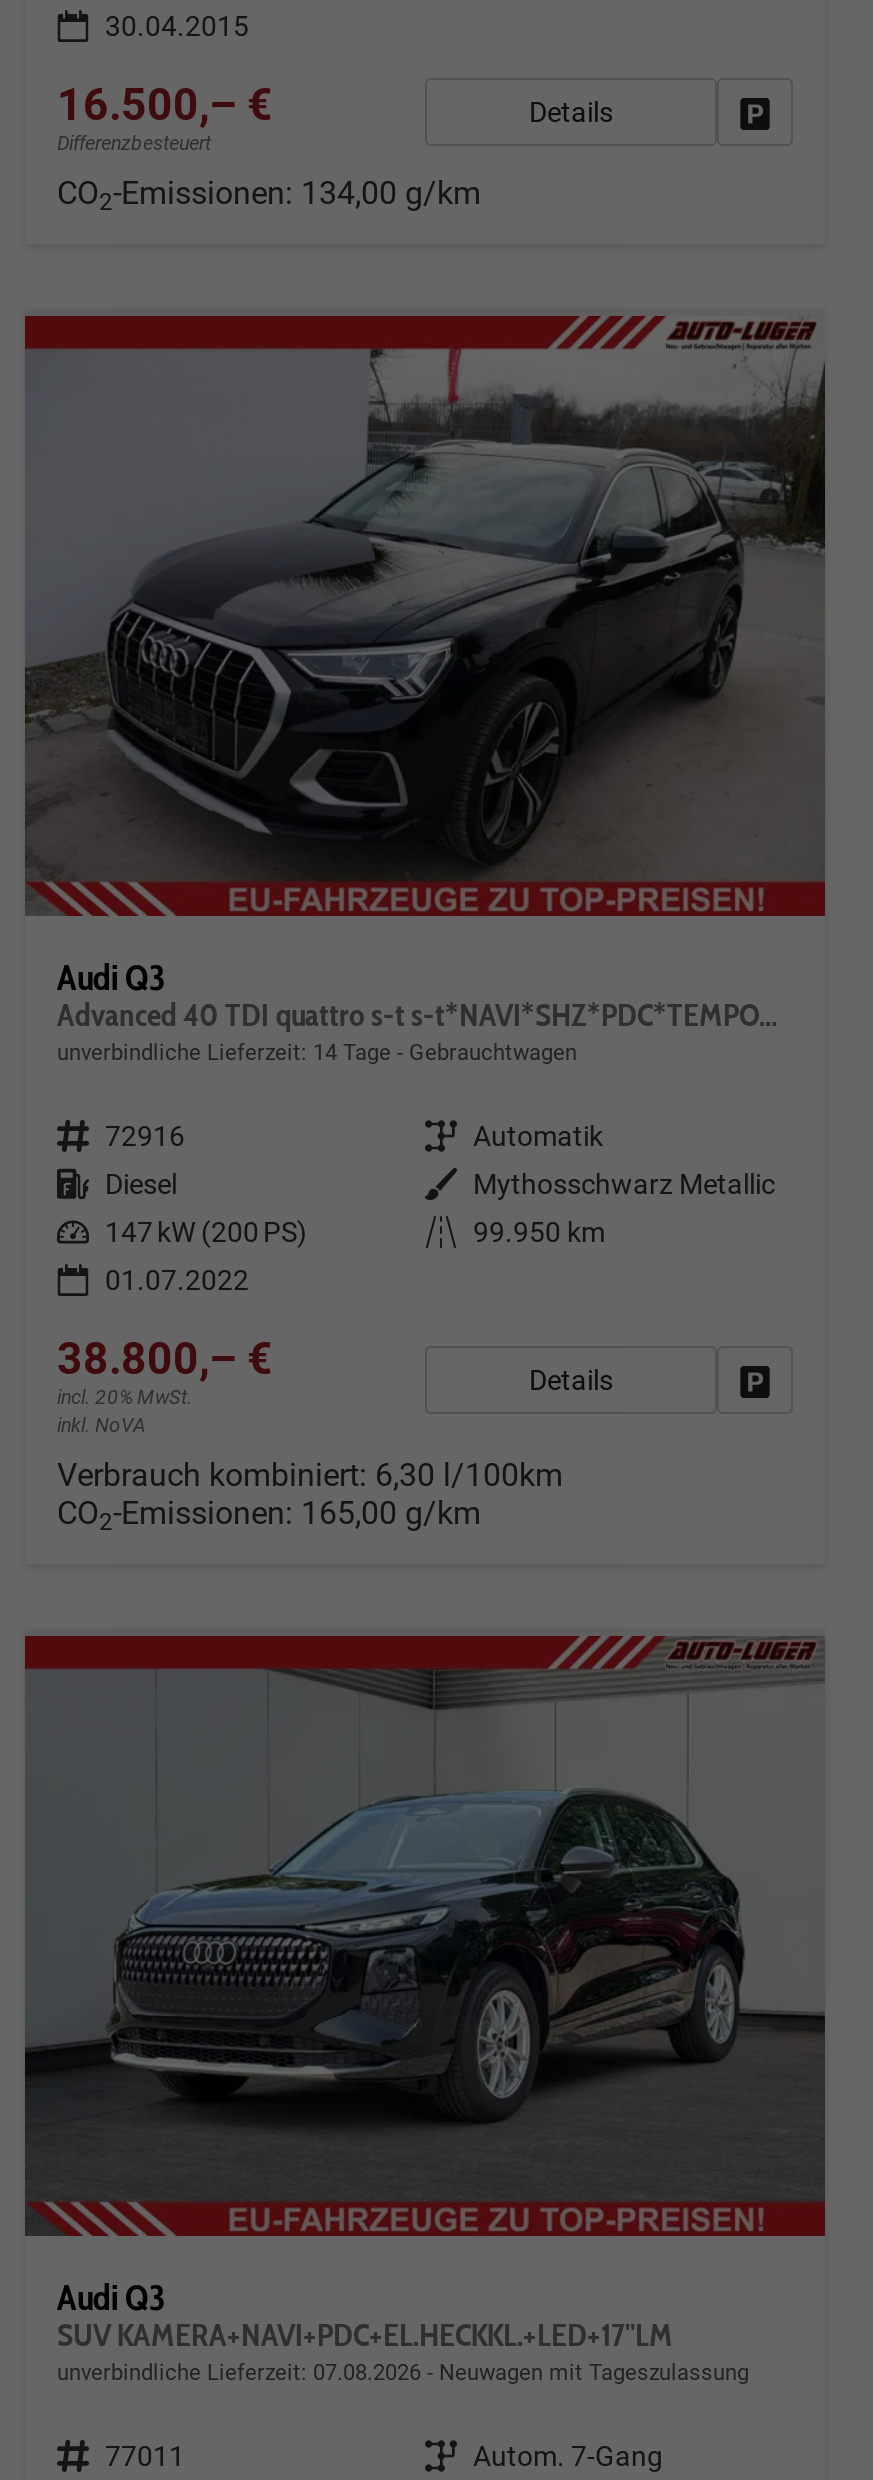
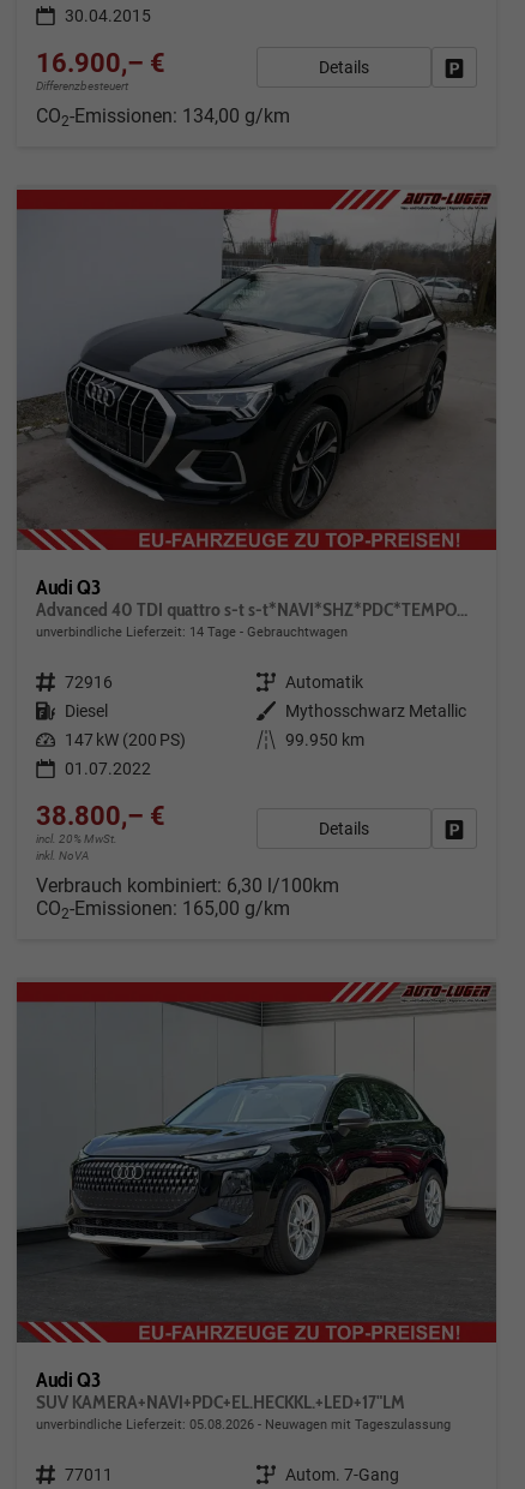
- 16.500,– €
+ 16.900,– €

- unverbindliche Lieferzeit: 07.08.2026 Neuwagen mit Tageszulassung
+ unverbindliche Lieferzeit: 05.08.2026 Neuwagen mit Tageszulassung
